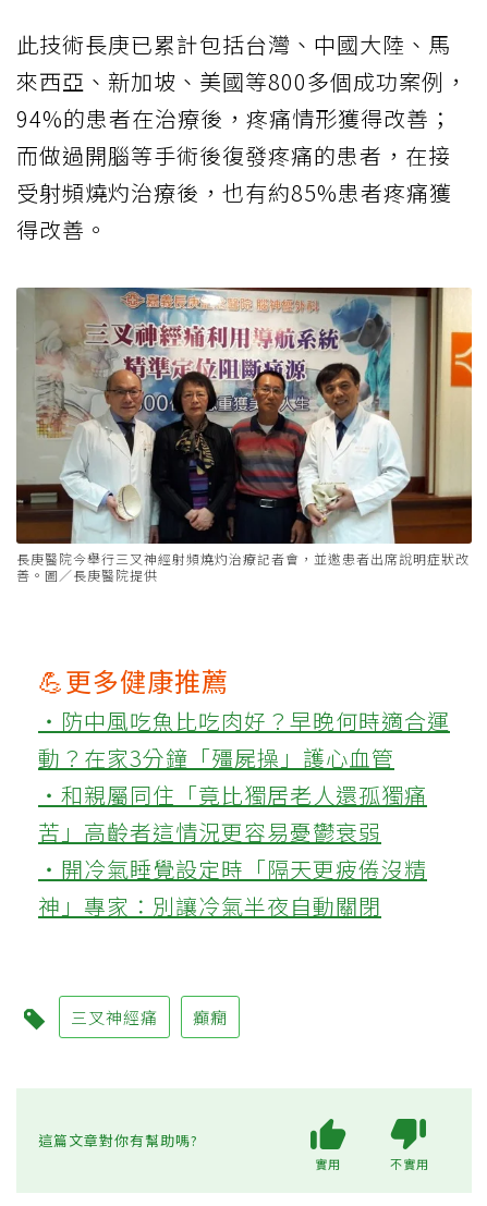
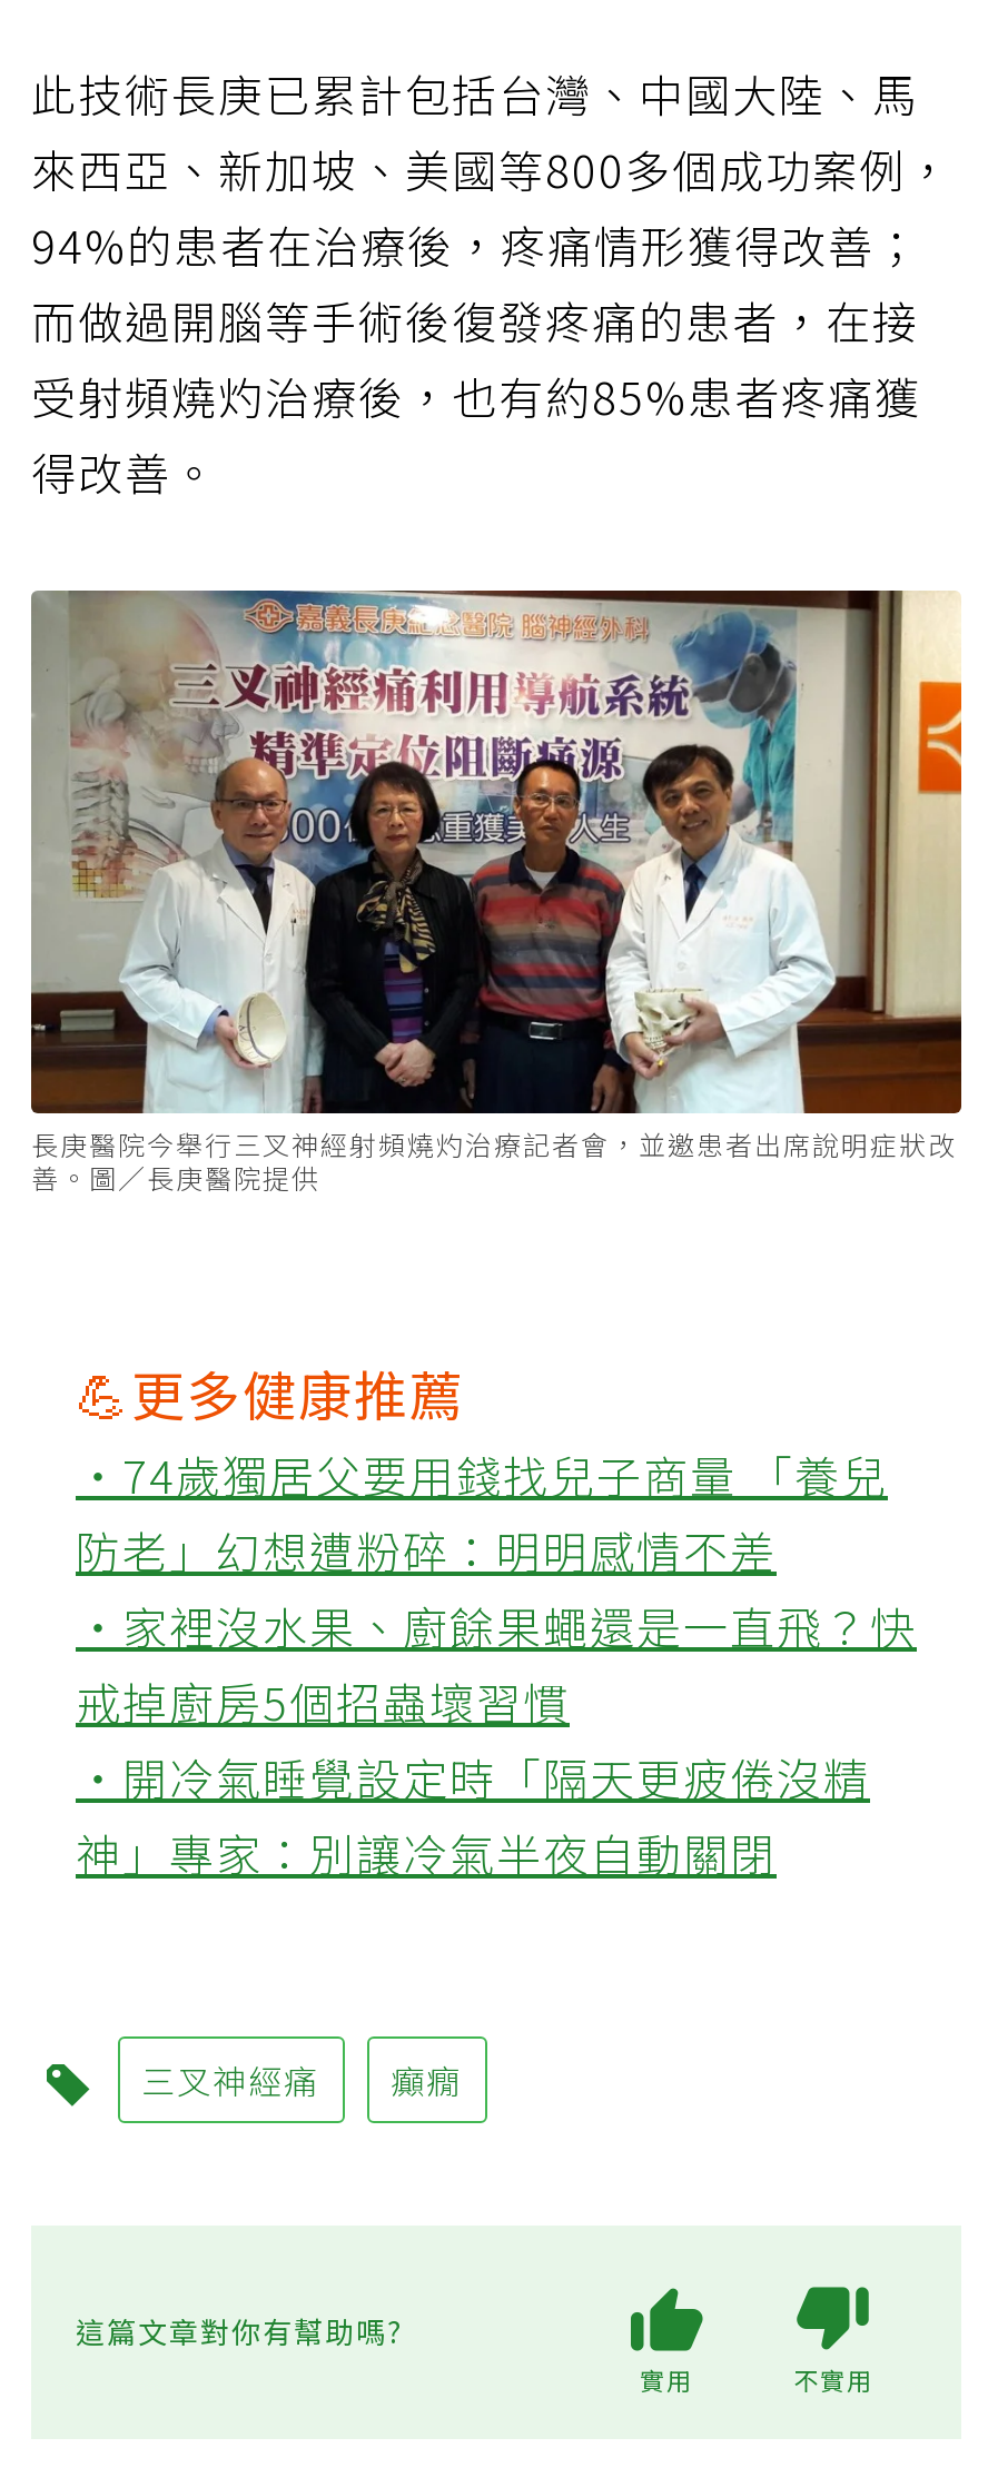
- ‧防中風吃魚比吃肉好？早晚何時適合運
- 動？在家3分鐘「殭屍操」護心血管
- ‧和親屬同住「竟比獨居老人還孤獨痛
- 苦」高齡者這情況更容易憂鬱衰弱
+ ‧74歲獨居父要用錢找兒子商量 「養兒
+ 防老」幻想遭粉碎：明明感情不差
+ ‧家裡沒水果、廚餘果蠅還是一直飛？快
+ 戒掉廚房5個招蟲壞習慣
